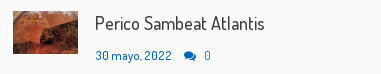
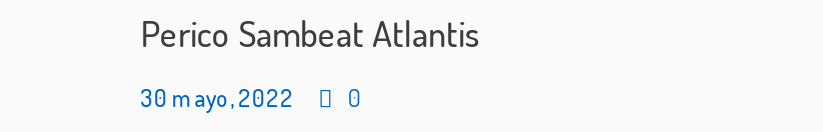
- [image]
